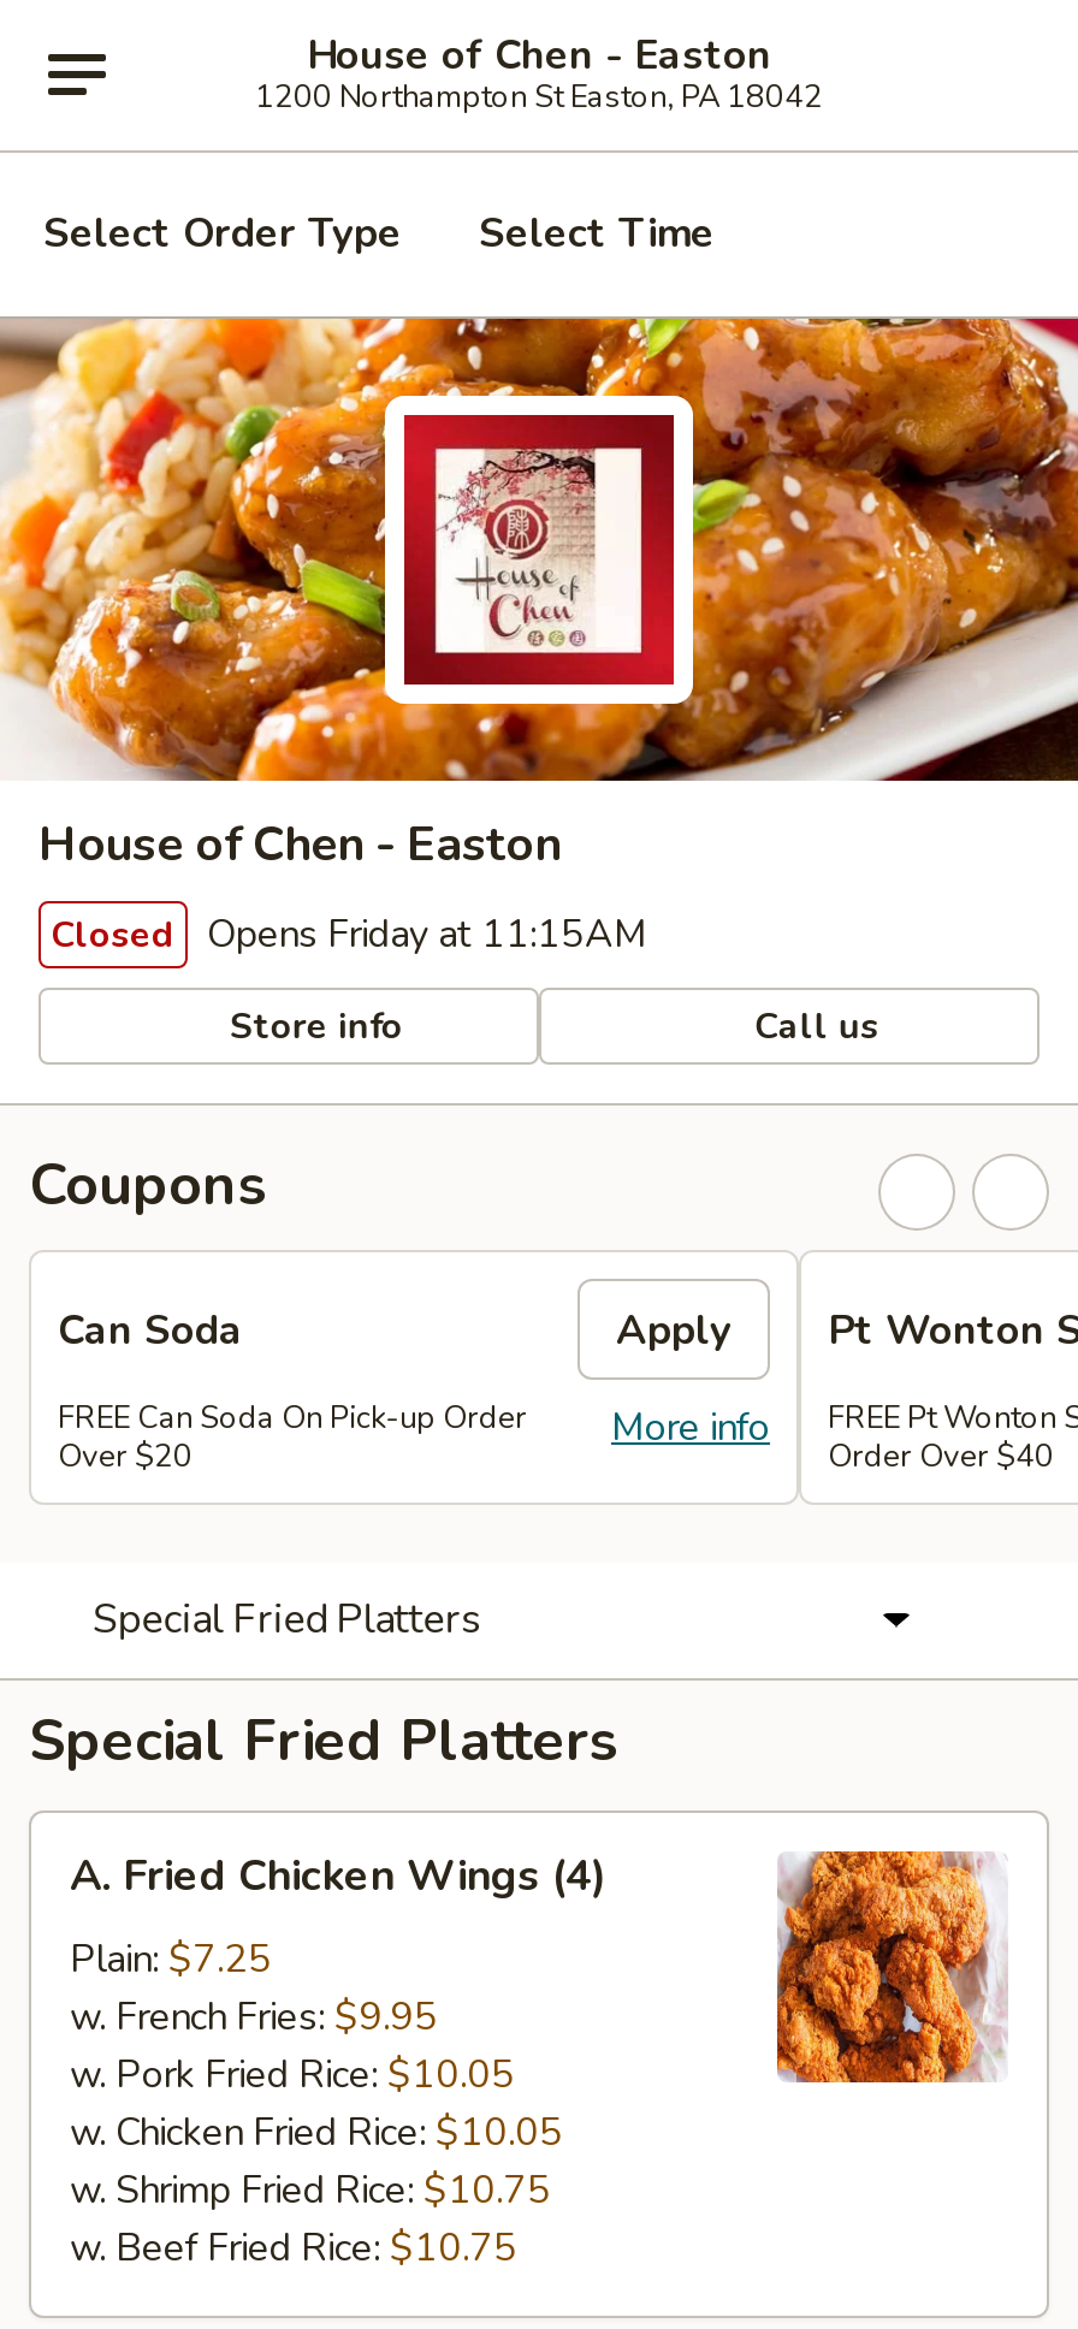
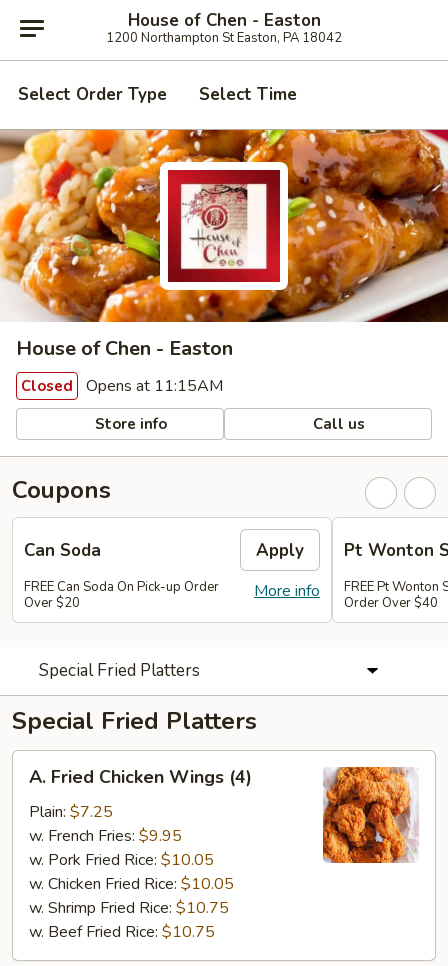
- Closed Opens Friday at 11:15AM
+ Closed Opens at 11:15AM
